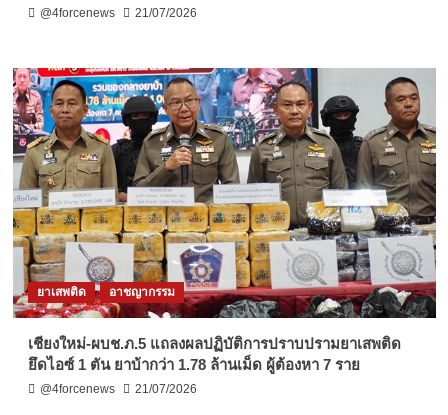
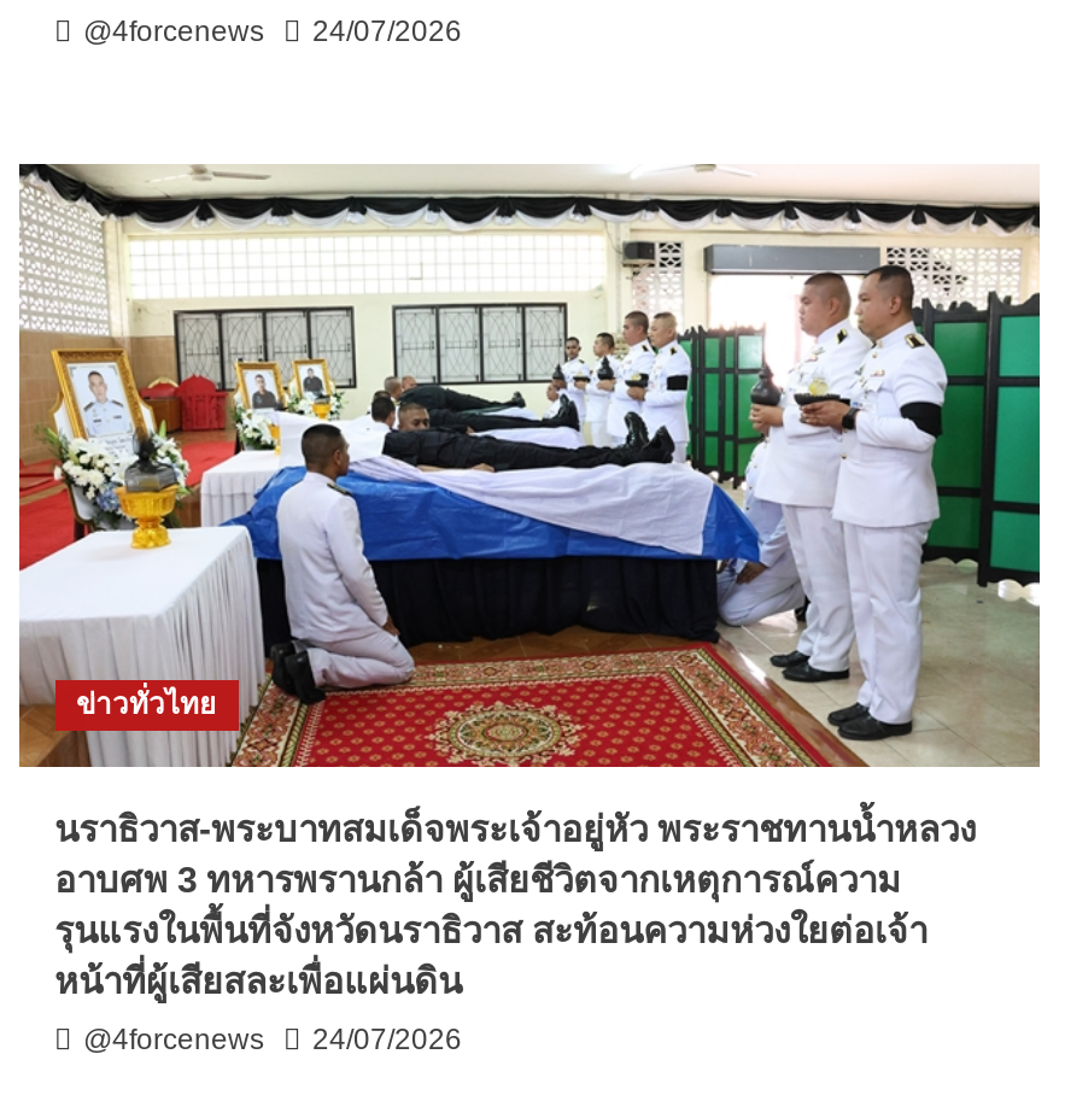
- @4forcenews 21/07/2026
+ @4forcenews 24/07/2026

- [image]
- ยาเสพติด
- อาชญากรรม
+ [image]
+ ข่าวทั่วไทย

- เชียงใหม่-ผบช.ภ.5 แถลงผลปฏิบัติการปราบปรามยาเสพติด
- ยึดไอซ์ 1 ตัน ยาบ้ากว่า 1.78 ล้านเม็ด ผู้ต้องหา 7 ราย
+ นราธิวาส-พระบาทสมเด็จพระเจ้าอยู่หัว พระราชทานน้ำหลวง
+ อาบศพ 3 ทหารพรานกล้า ผู้เสียชีวิตจากเหตุการณ์ความ
+ รุนแรงในพื้นที่จังหวัดนราธิวาส สะท้อนความห่วงใยต่อเจ้า
+ หน้าที่ผู้เสียสละเพื่อแผ่นดิน

- @4forcenews 21/07/2026
+ @4forcenews 24/07/2026
